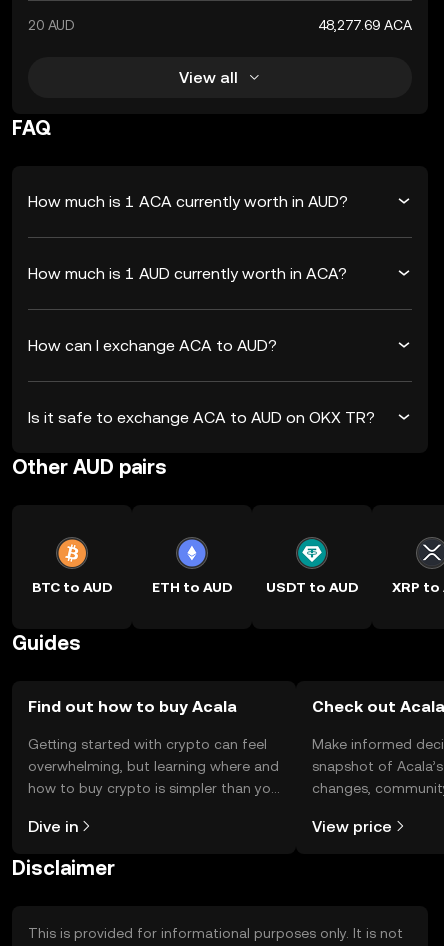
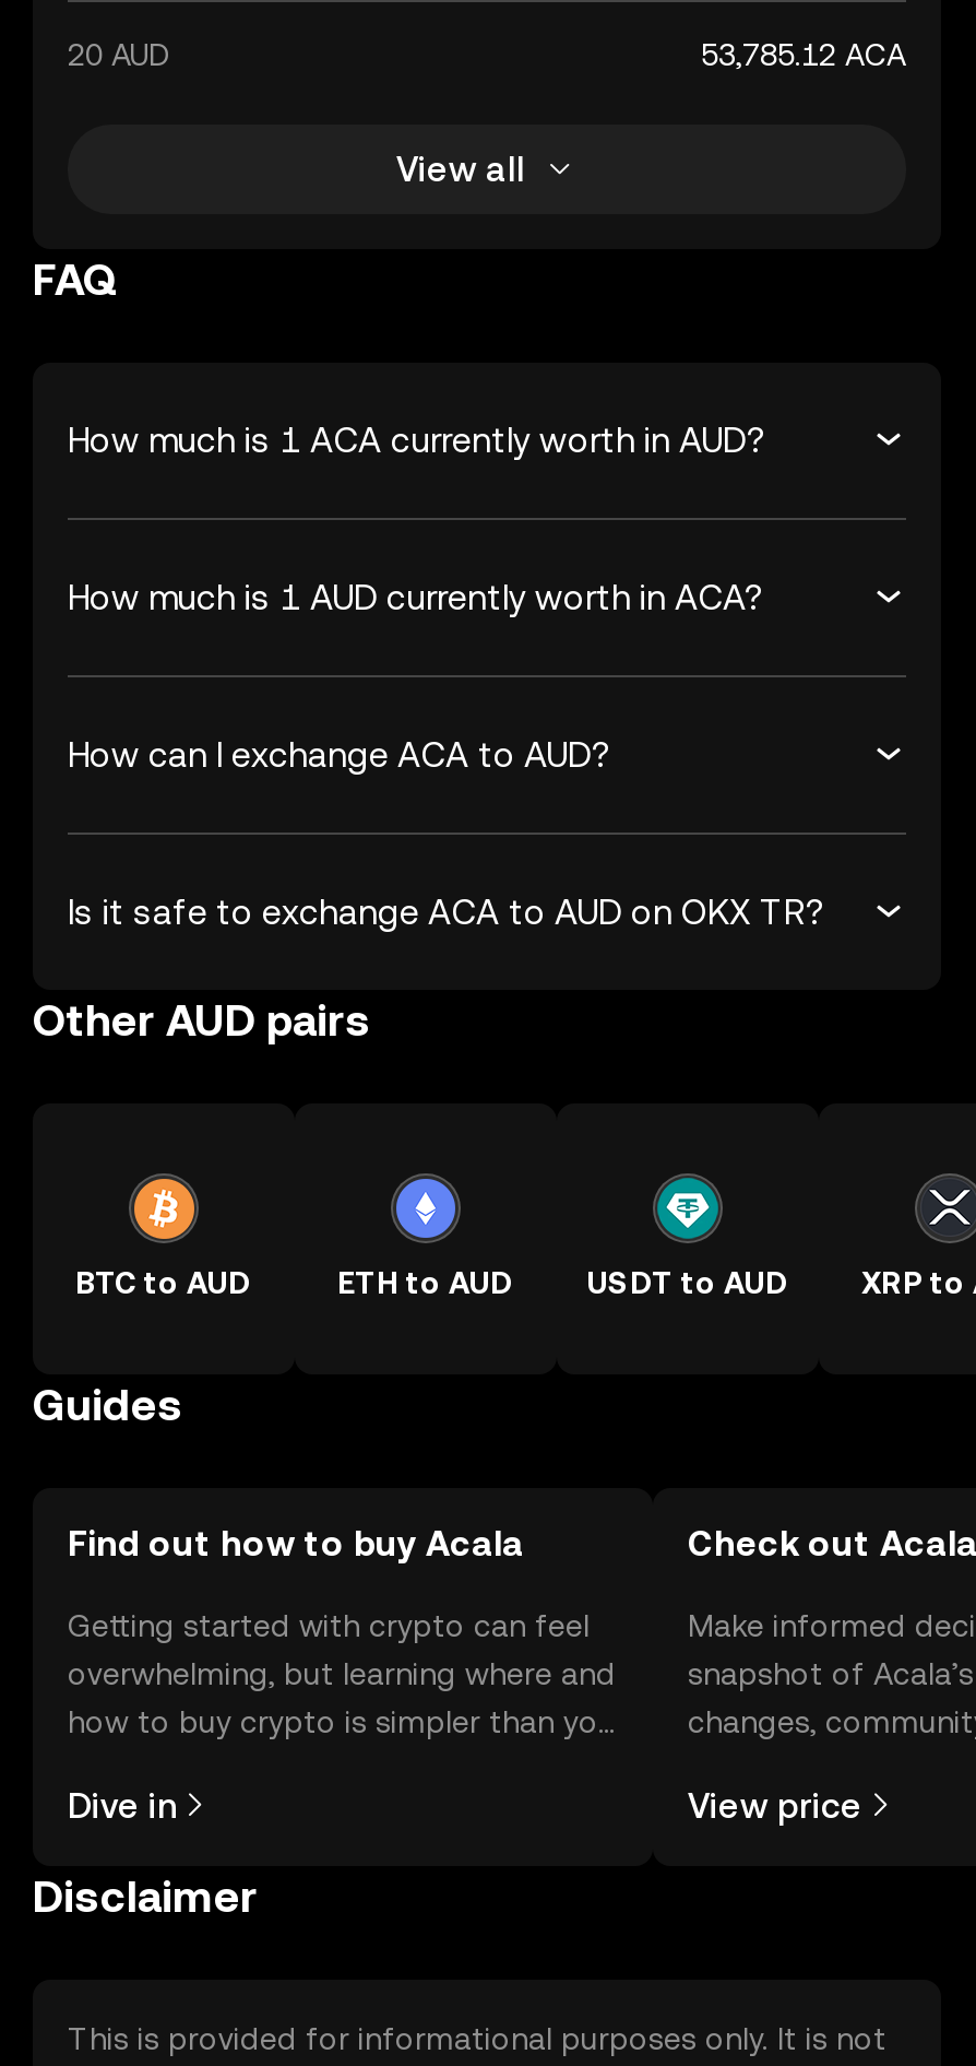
- 48,277.69 ACA
+ 53,785.12 ACA
